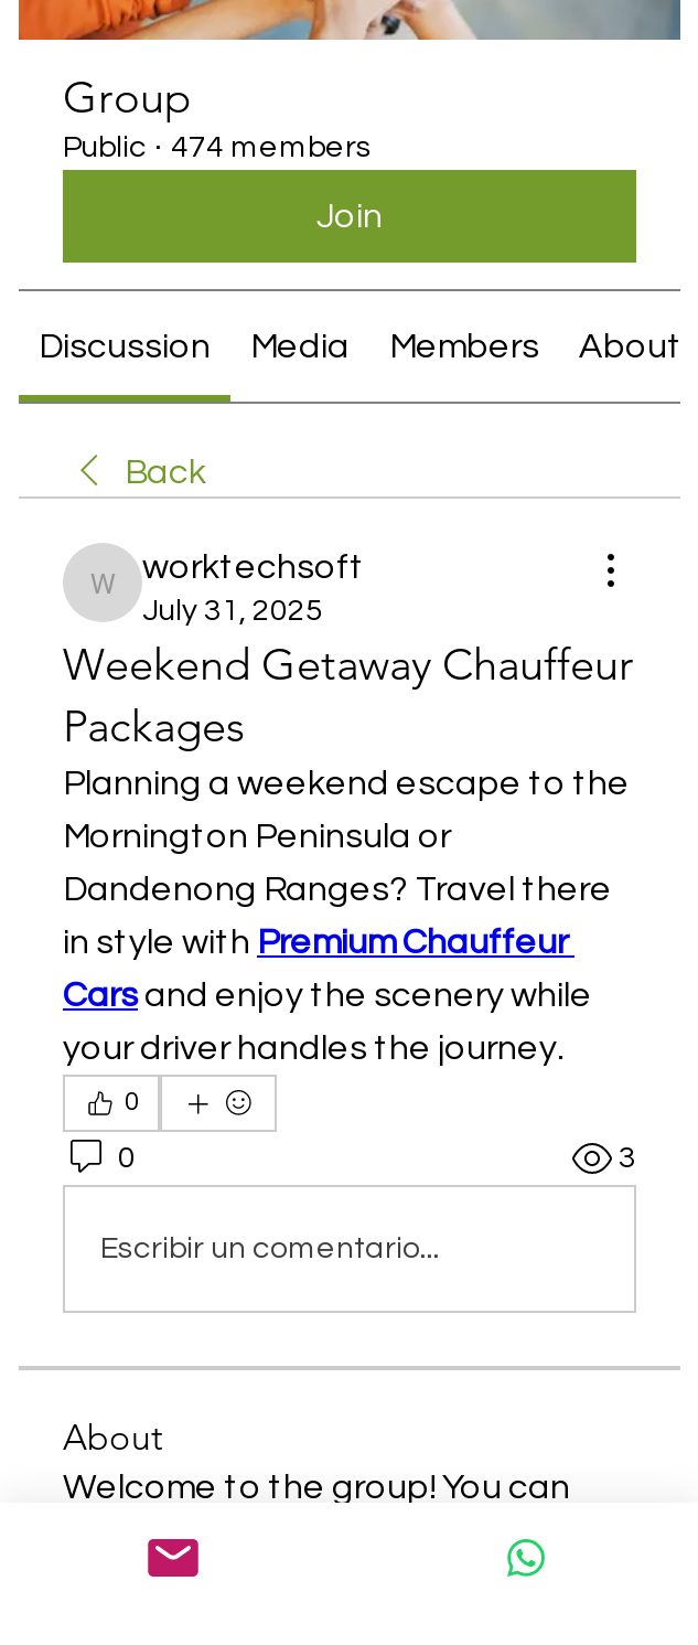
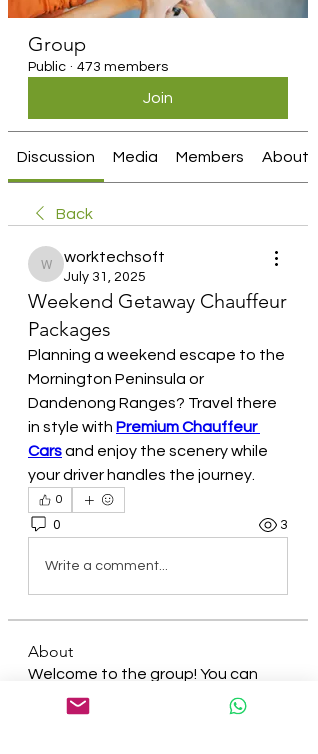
- Public · 474 members
+ Public · 473 members

- Escribir un comentario...
+ Write a comment...
